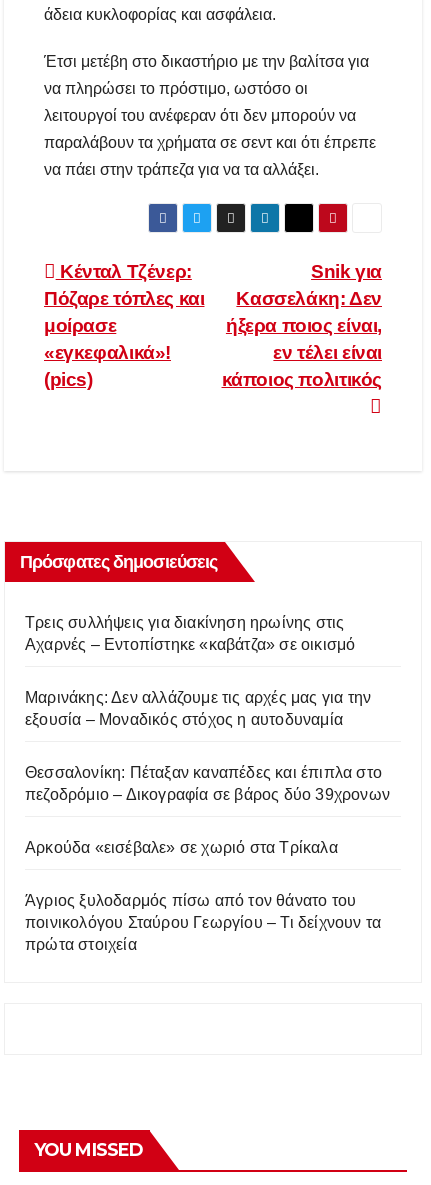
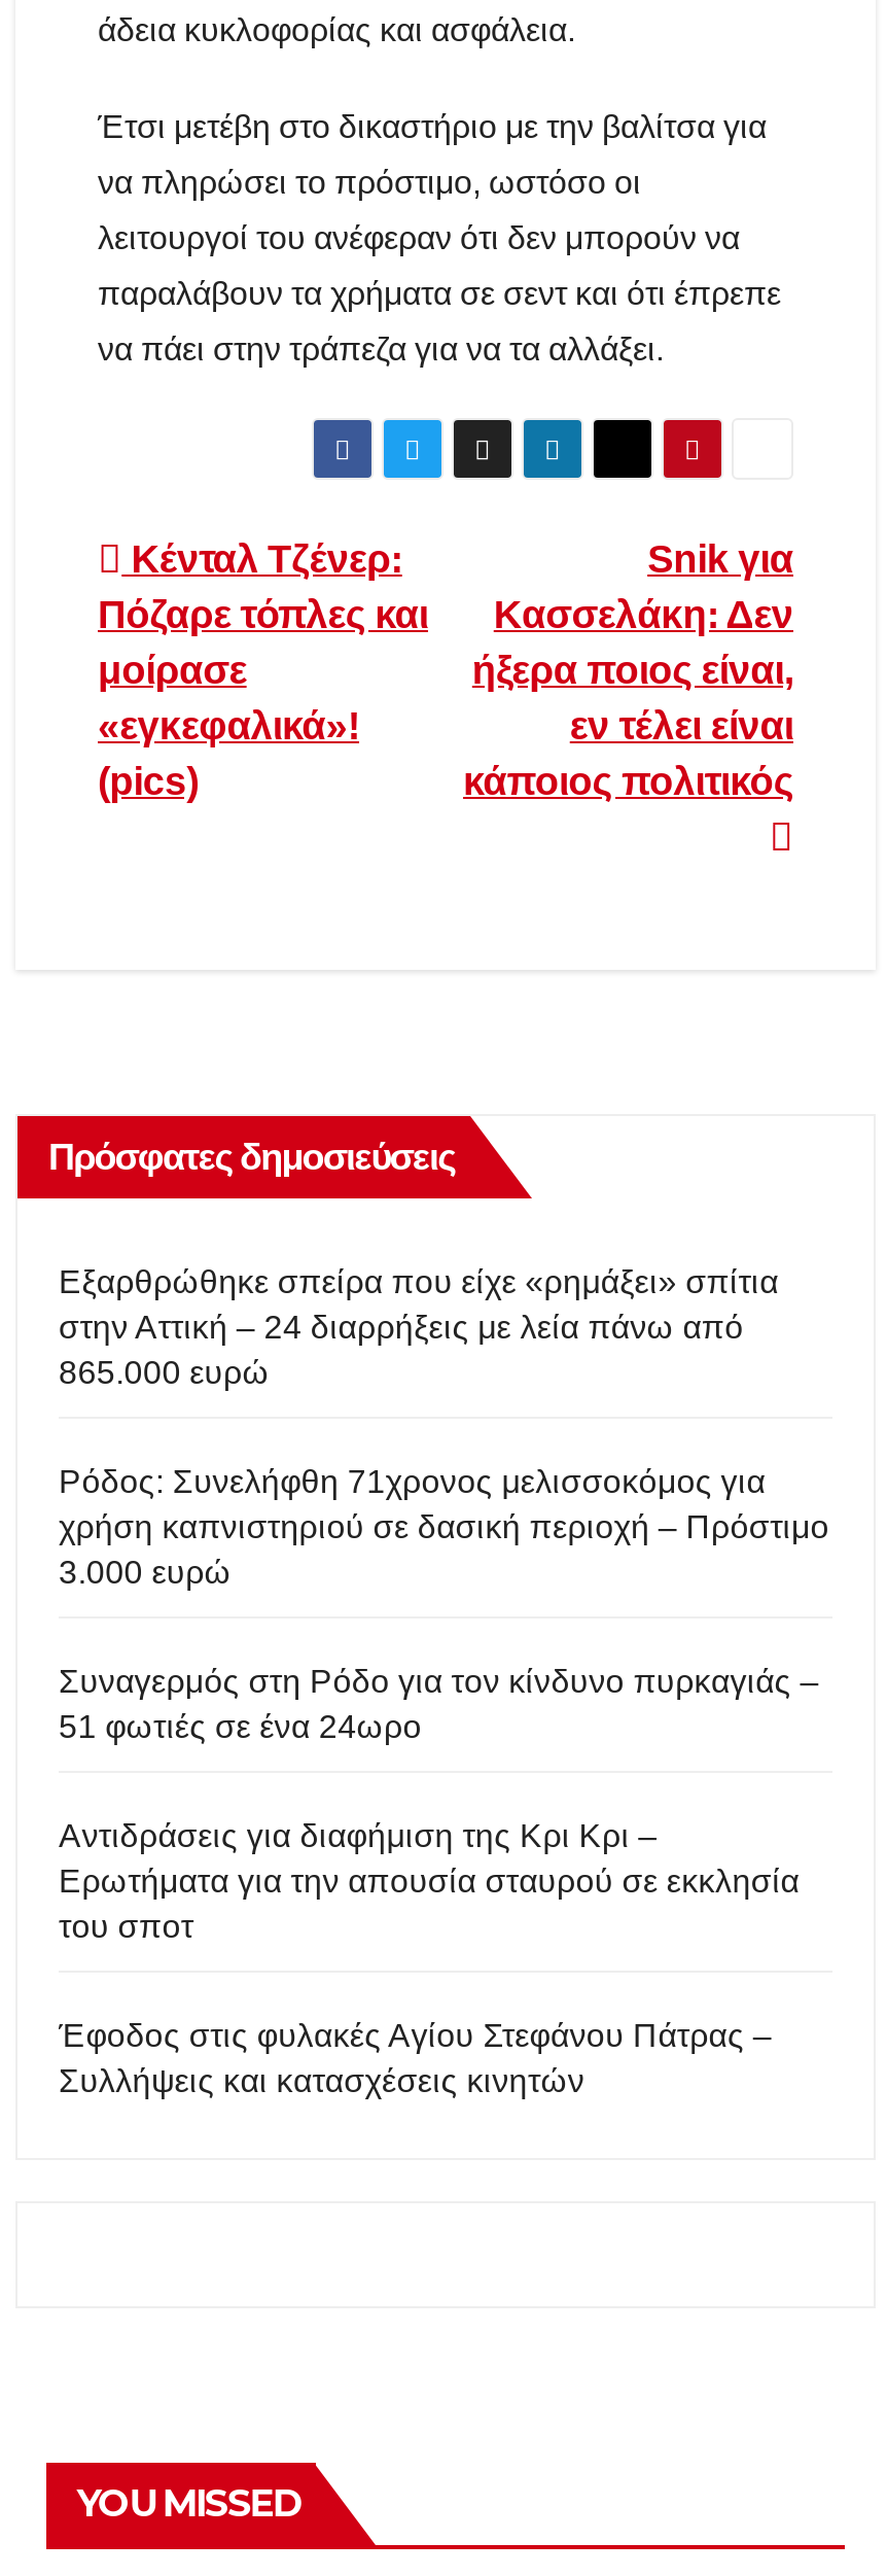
- Τρεις συλλήψεις για διακίνηση ηρωίνης στις
- Αχαρνές – Εντοπίστηκε «καβάτζα» σε οικισμό
+ Εξαρθρώθηκε σπείρα που είχε «ρημάξει» σπίτια
+ στην Αττική – 24 διαρρήξεις με λεία πάνω από
+ 865.000 ευρώ

- Μαρινάκης: Δεν αλλάζουμε τις αρχές μας για την
- εξουσία – Μοναδικός στόχος η αυτοδυναμία
+ Ρόδος: Συνελήφθη 71χρονος μελισσοκόμος για
+ χρήση καπνιστηριού σε δασική περιοχή – Πρόστιμο
+ 3.000 ευρώ

- Θεσσαλονίκη: Πέταξαν καναπέδες και έπιπλα στο
- πεζοδρόμιο – Δικογραφία σε βάρος δύο 39χρονων
+ Συναγερμός στη Ρόδο για τον κίνδυνο πυρκαγιάς –
+ 51 φωτιές σε ένα 24ωρο

- Αρκούδα «εισέβαλε» σε χωριό στα Τρίκαλα
+ Αντιδράσεις για διαφήμιση της Κρι Κρι –
+ Ερωτήματα για την απουσία σταυρού σε εκκλησία
+ του σποτ

- Άγριος ξυλοδαρμός πίσω από τον θάνατο του
- ποινικολόγου Σταύρου Γεωργίου – Τι δείχνουν τα
- πρώτα στοιχεία
+ Έφοδος στις φυλακές Αγίου Στεφάνου Πάτρας –
+ Συλλήψεις και κατασχέσεις κινητών
